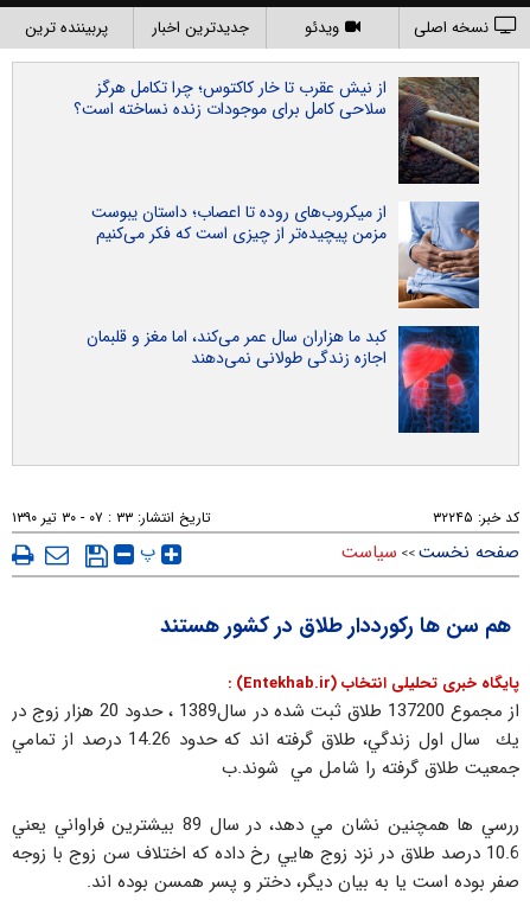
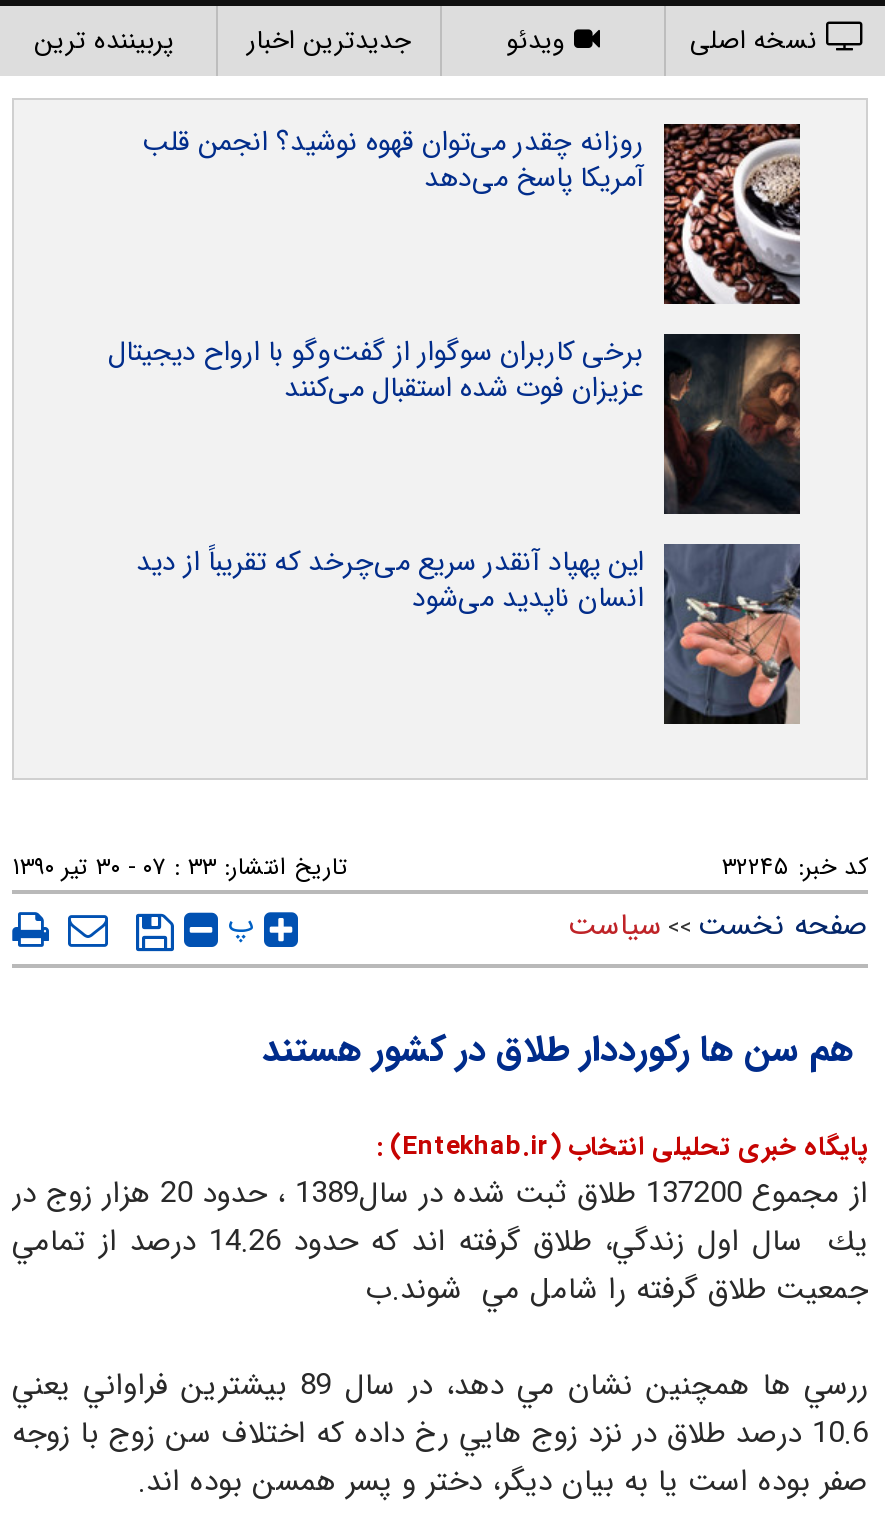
- [image]
- از نیش عقرب تا خار کاکتوس؛ چرا تکامل هرگز
- سلاحی کامل برای موجودات زنده نساخته است؟
+ [image]
+ روزانه چقدر می‌توان قهوه نوشید؟ انجمن قلب
+ آمریکا پاسخ می‌دهد

- [image]
- از میکروب‌های روده تا اعصاب؛ داستان یبوست
- مزمن پیچیده‌تر از چیزی است که فکر می‌کنیم
+ [image]
+ برخی کاربران سوگوار از گفت‌وگو با ارواح دیجیتال
+ عزیزان فوت شده استقبال می‌کنند

- [image]
- کبد ما هزاران سال عمر می‌کند، اما مغز و قلبمان
- اجازه زندگی طولانی نمی‌دهند
+ [image]
+ این پهپاد آنقدر سریع می‌چرخد که تقریباً از دید
+ انسان ناپدید می‌شود
